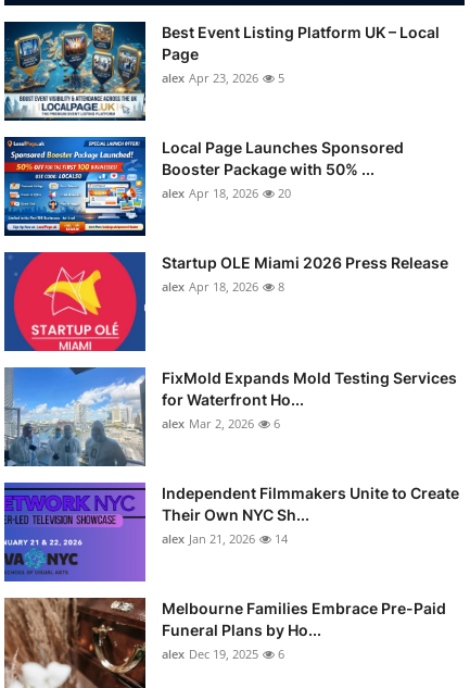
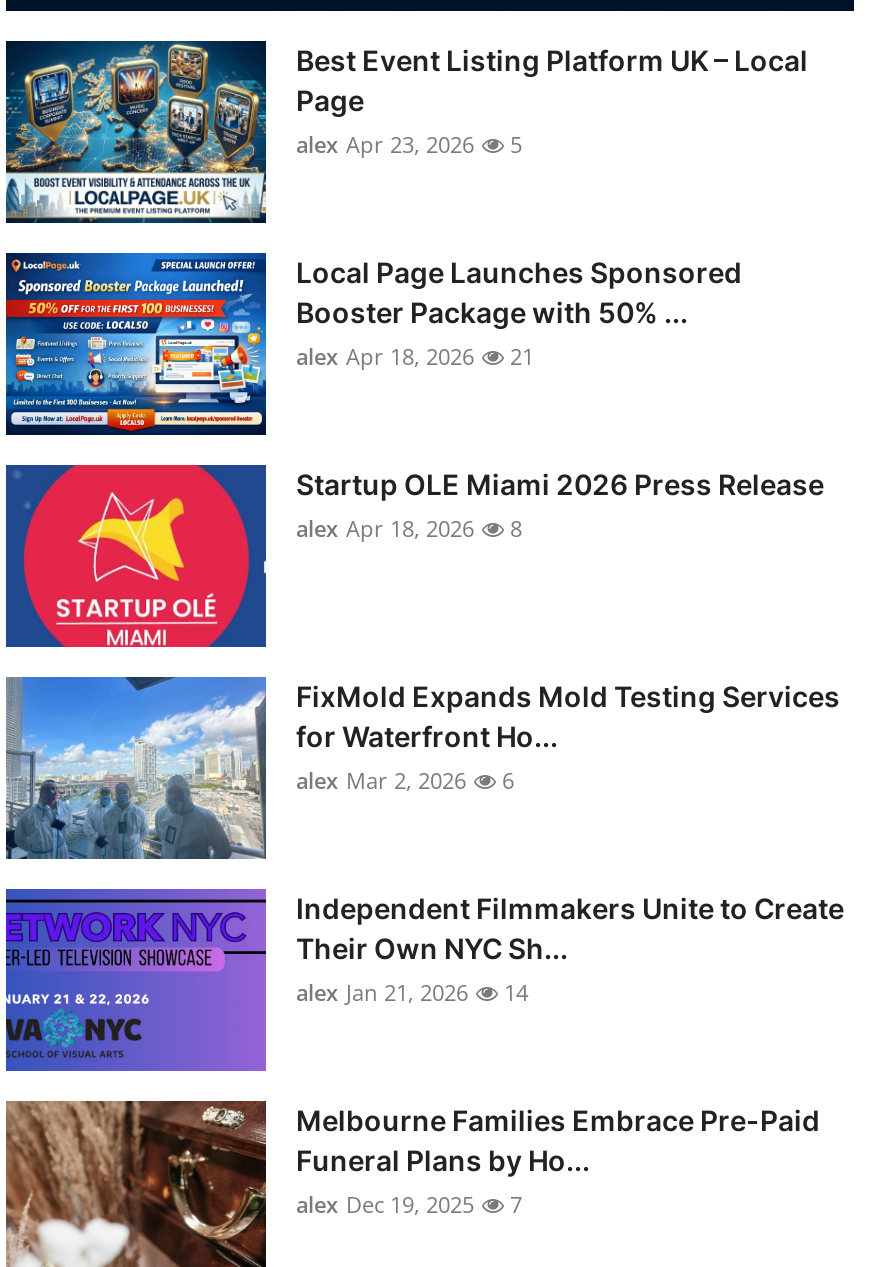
- alex Apr 18, 2026 20
+ alex Apr 18, 2026 21

- alex Dec 19, 2025 6
+ alex Dec 19, 2025 7
